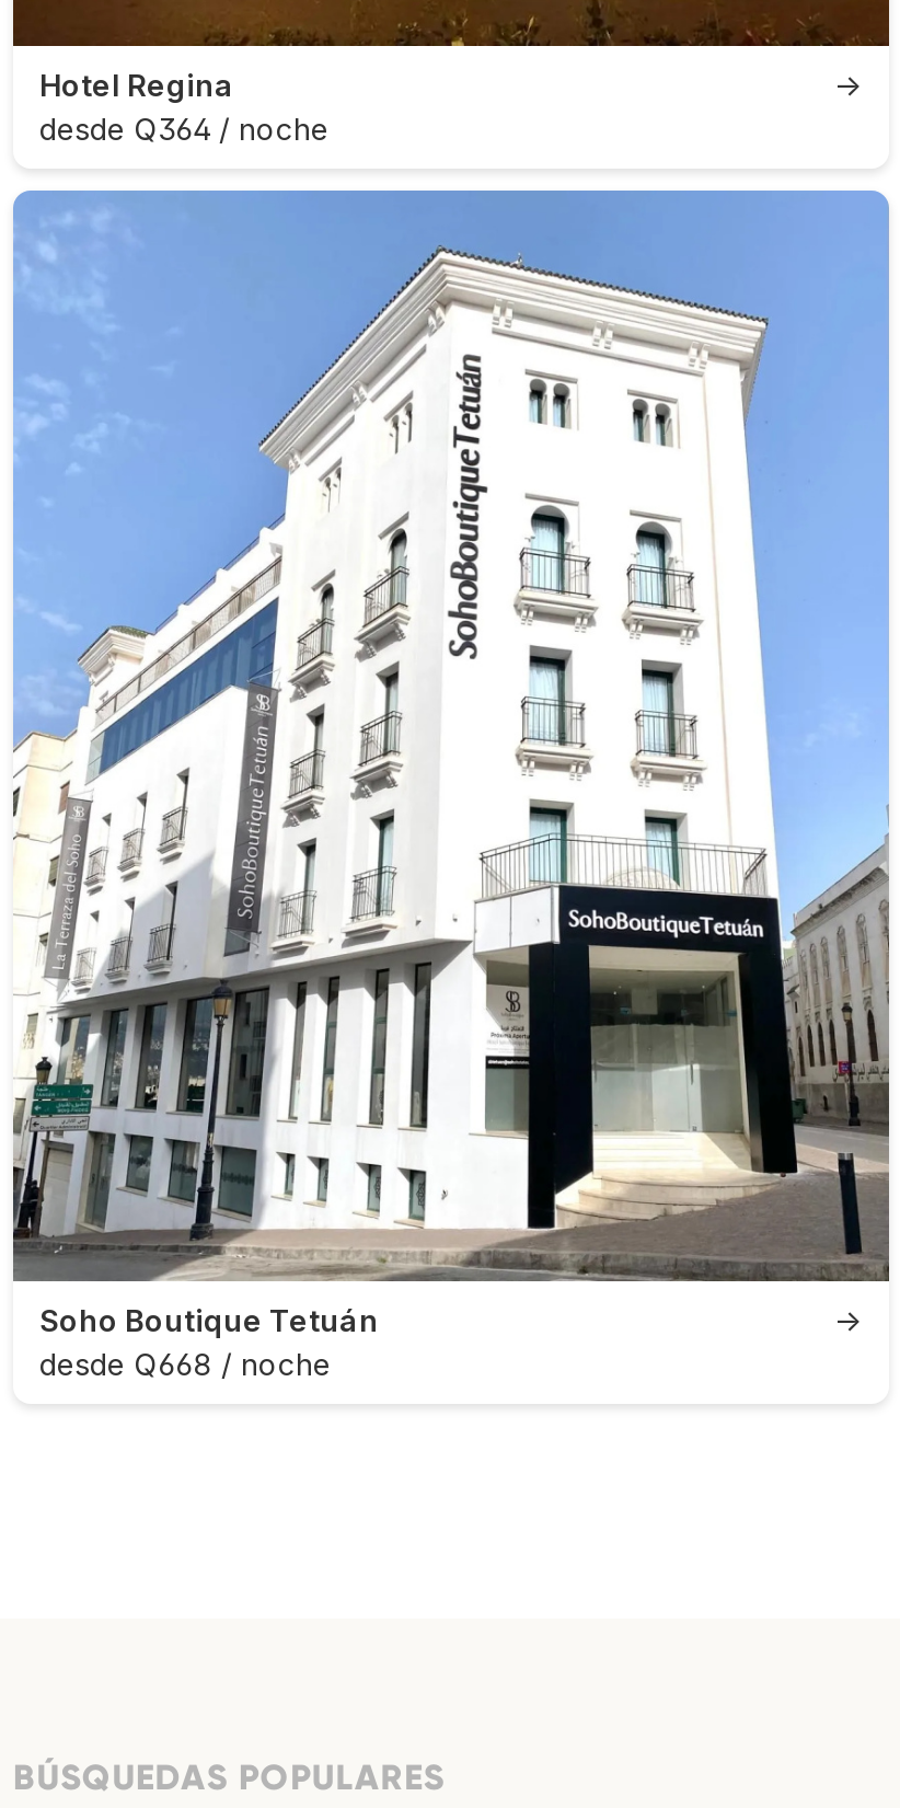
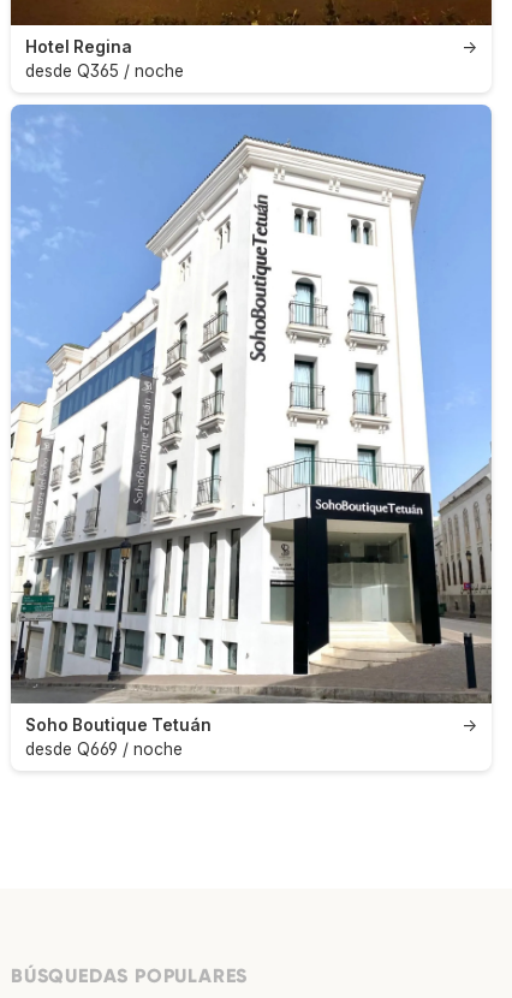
- desde Q364 / noche
+ desde Q365 / noche

- desde Q668 / noche
+ desde Q669 / noche
